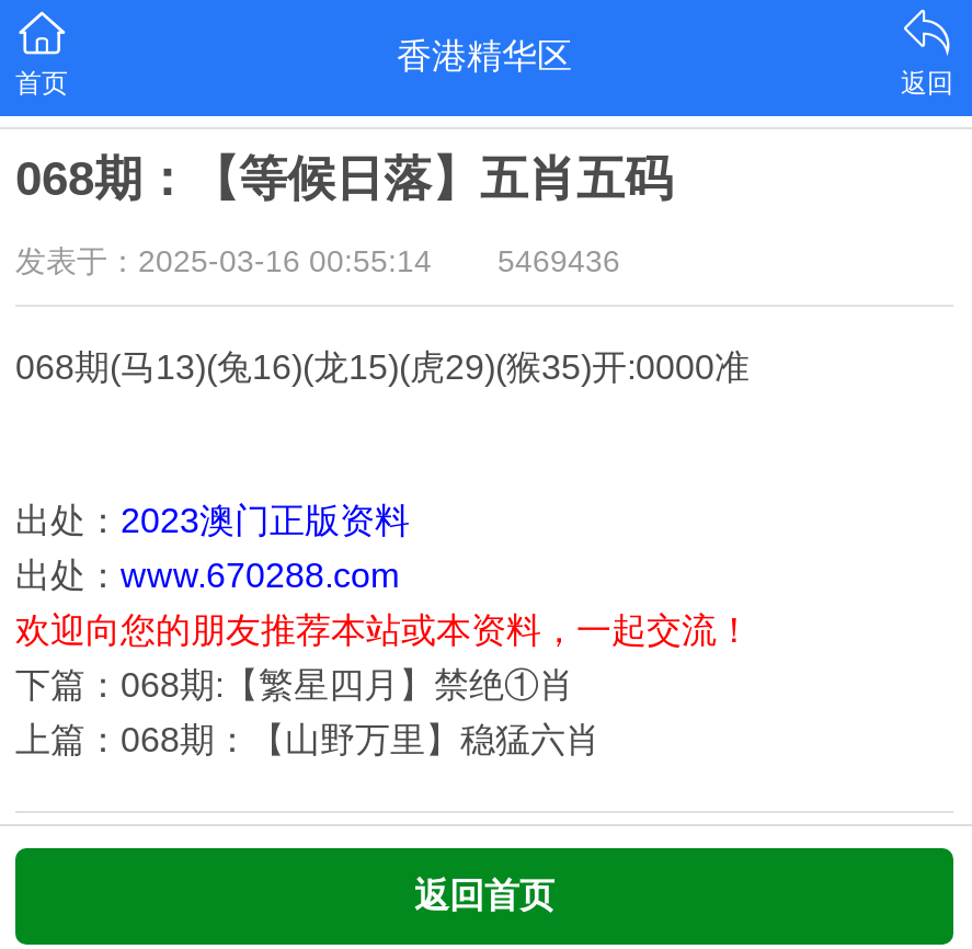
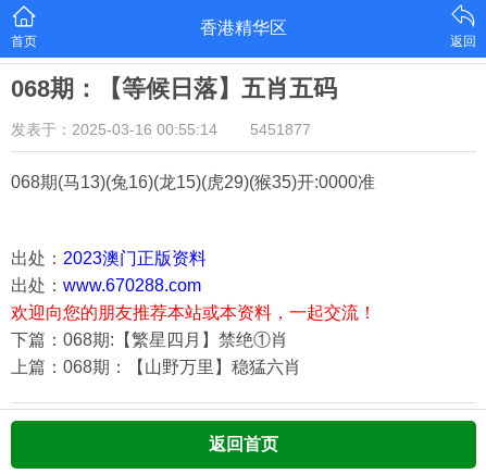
- 发表于：2025-03-16 00:55:14 5469436
+ 发表于：2025-03-16 00:55:14 5451877
